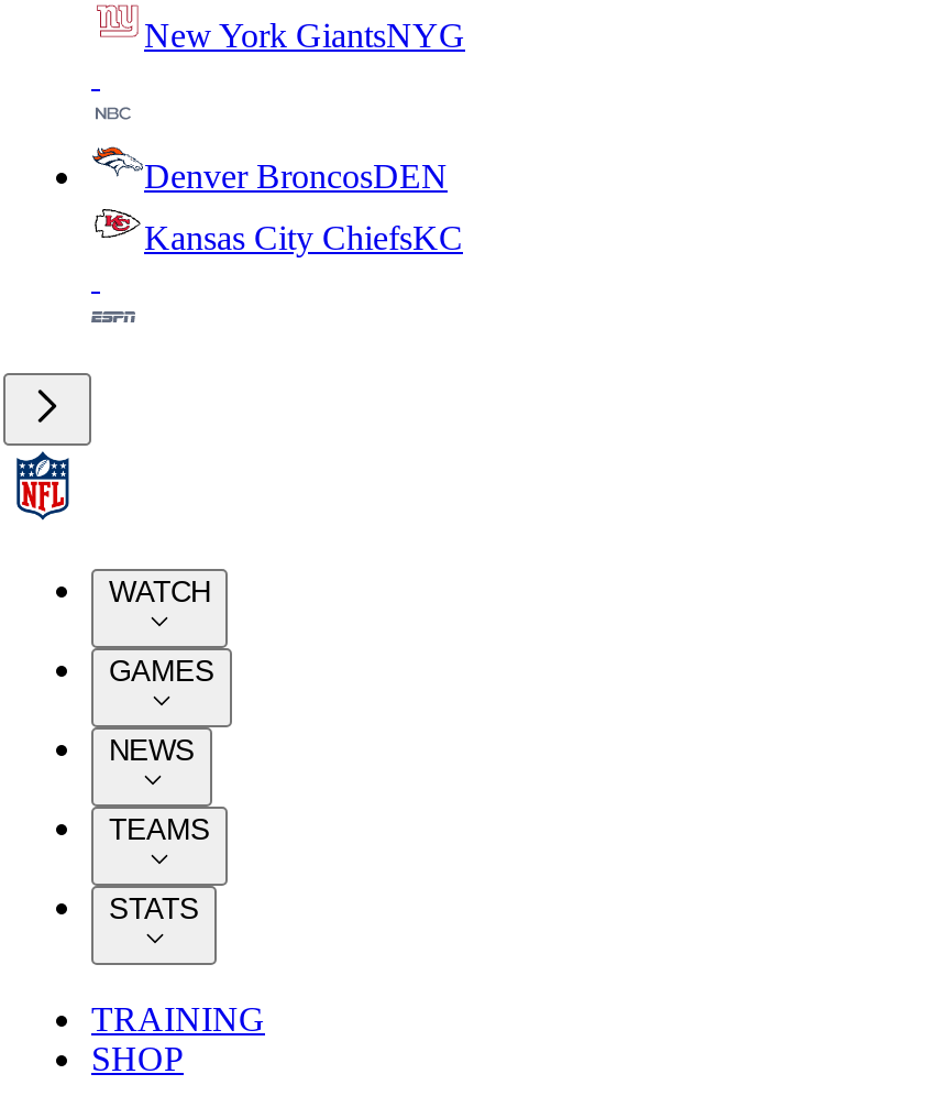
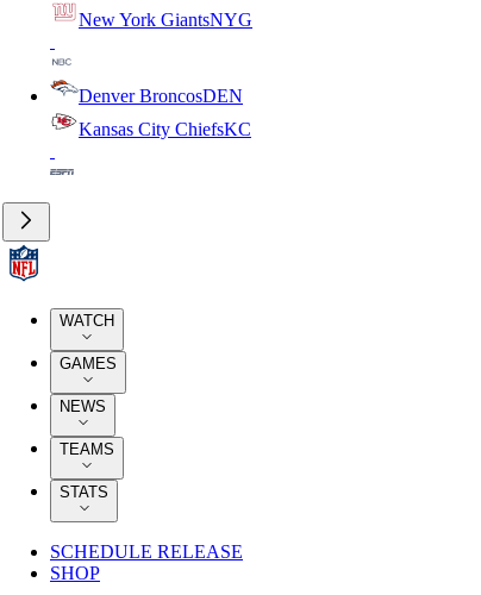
- TRAINING
+ SCHEDULE RELEASE
